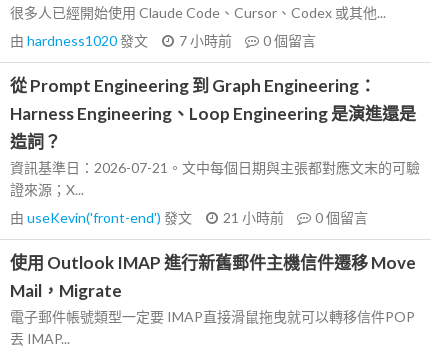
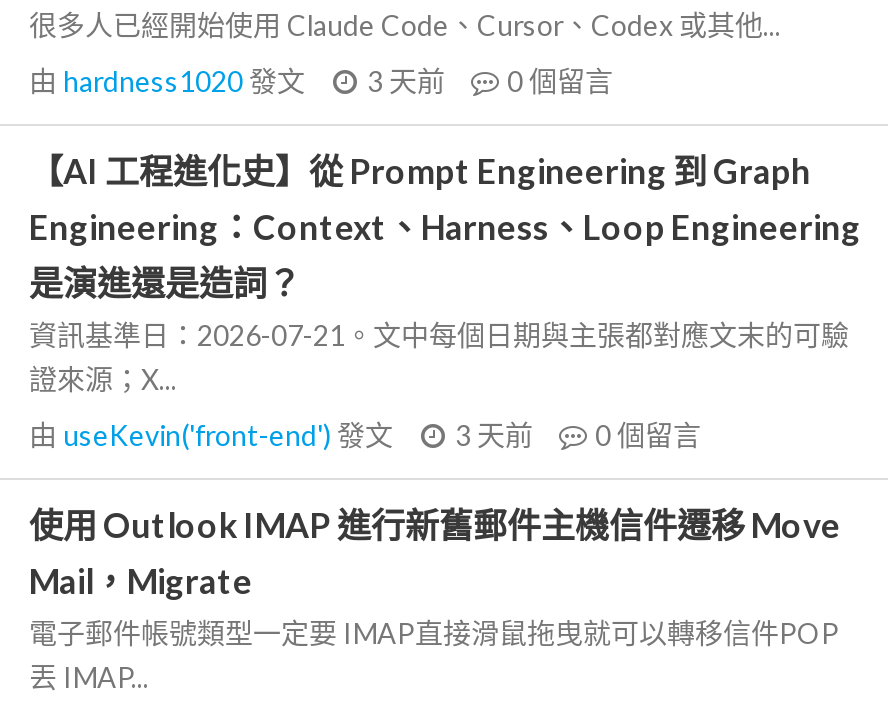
- 由hardness1020發文 7 小時前 0個留言
+ 由hardness1020發文 3 天前 0個留言

- 從 Prompt Engineering 到 Graph Engineering：
- Harness Engineering、Loop Engineering 是演進還是
- 造詞？
+ 【AI 工程進化史】從 Prompt Engineering 到 Graph
+ Engineering：Context、Harness、Loop Engineering
+ 是演進還是造詞？

- 由useKevin('front-end')發文 21 小時前 0個留言
+ 由useKevin('front-end')發文 3 天前 0個留言
